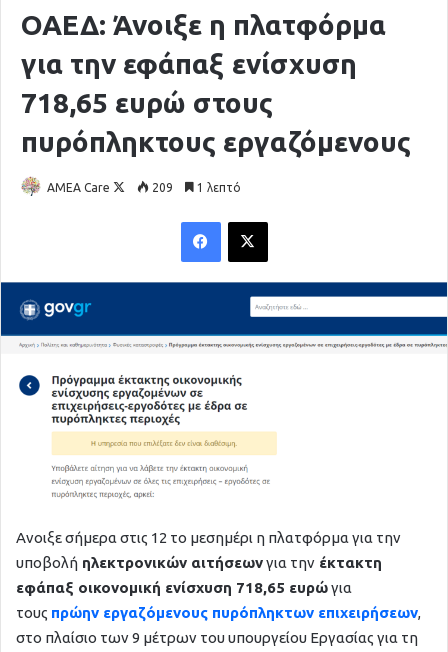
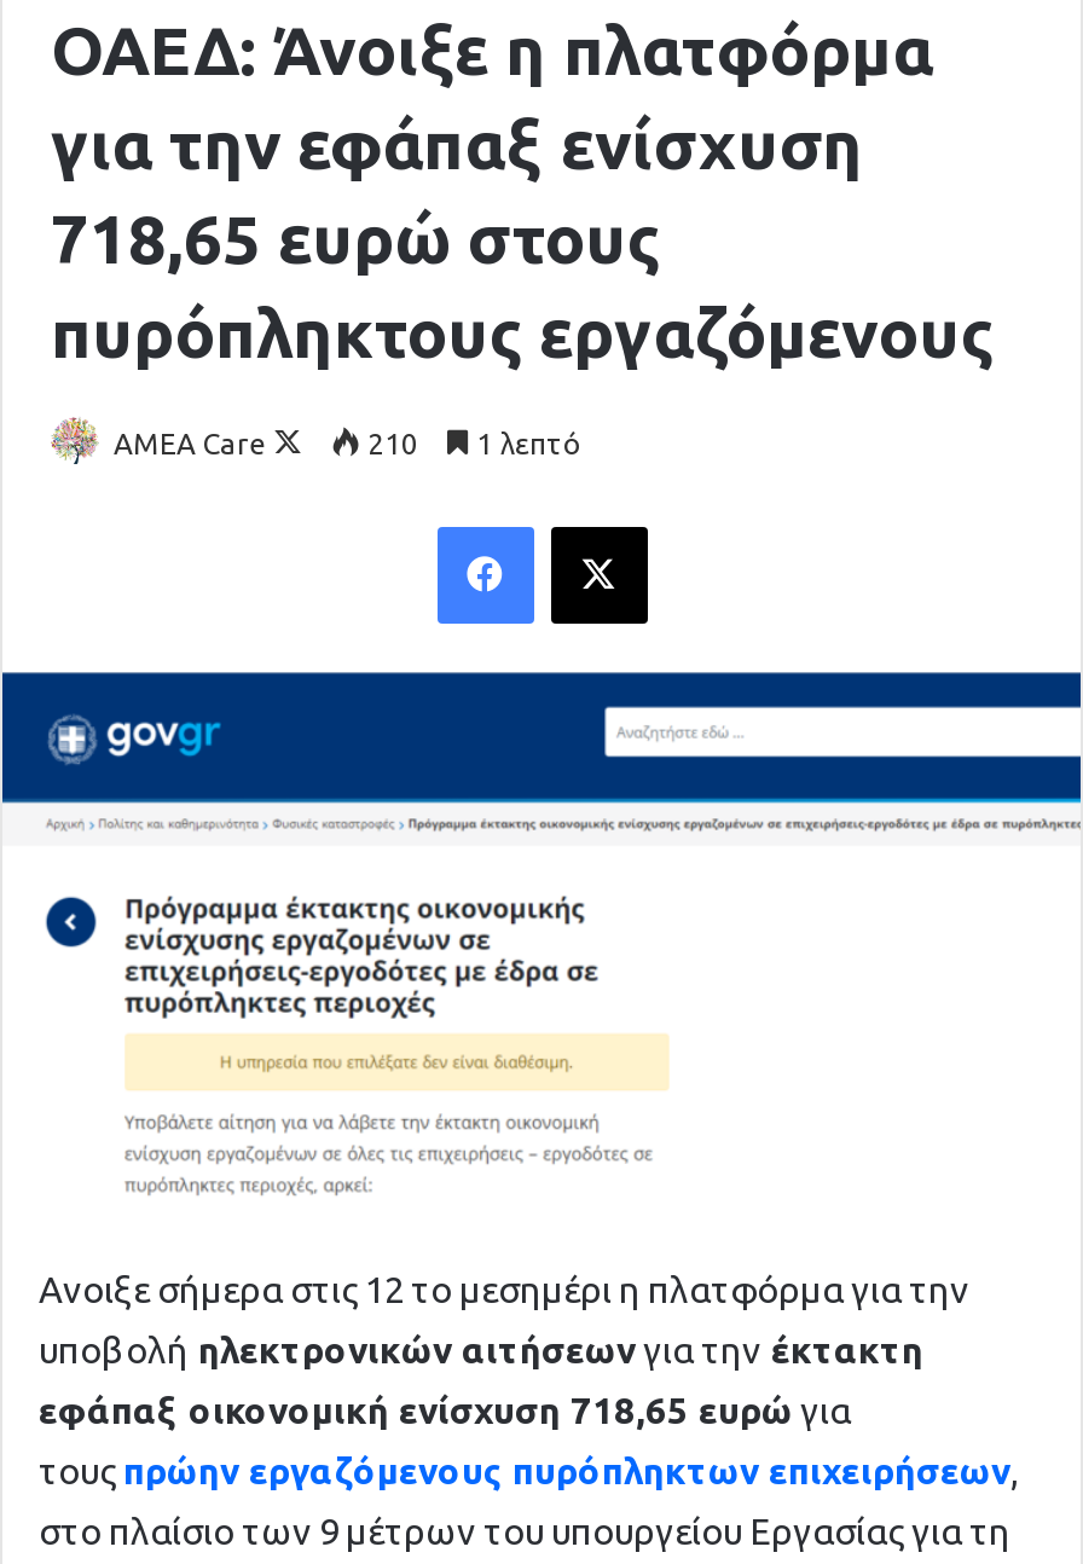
- 209
+ 210
